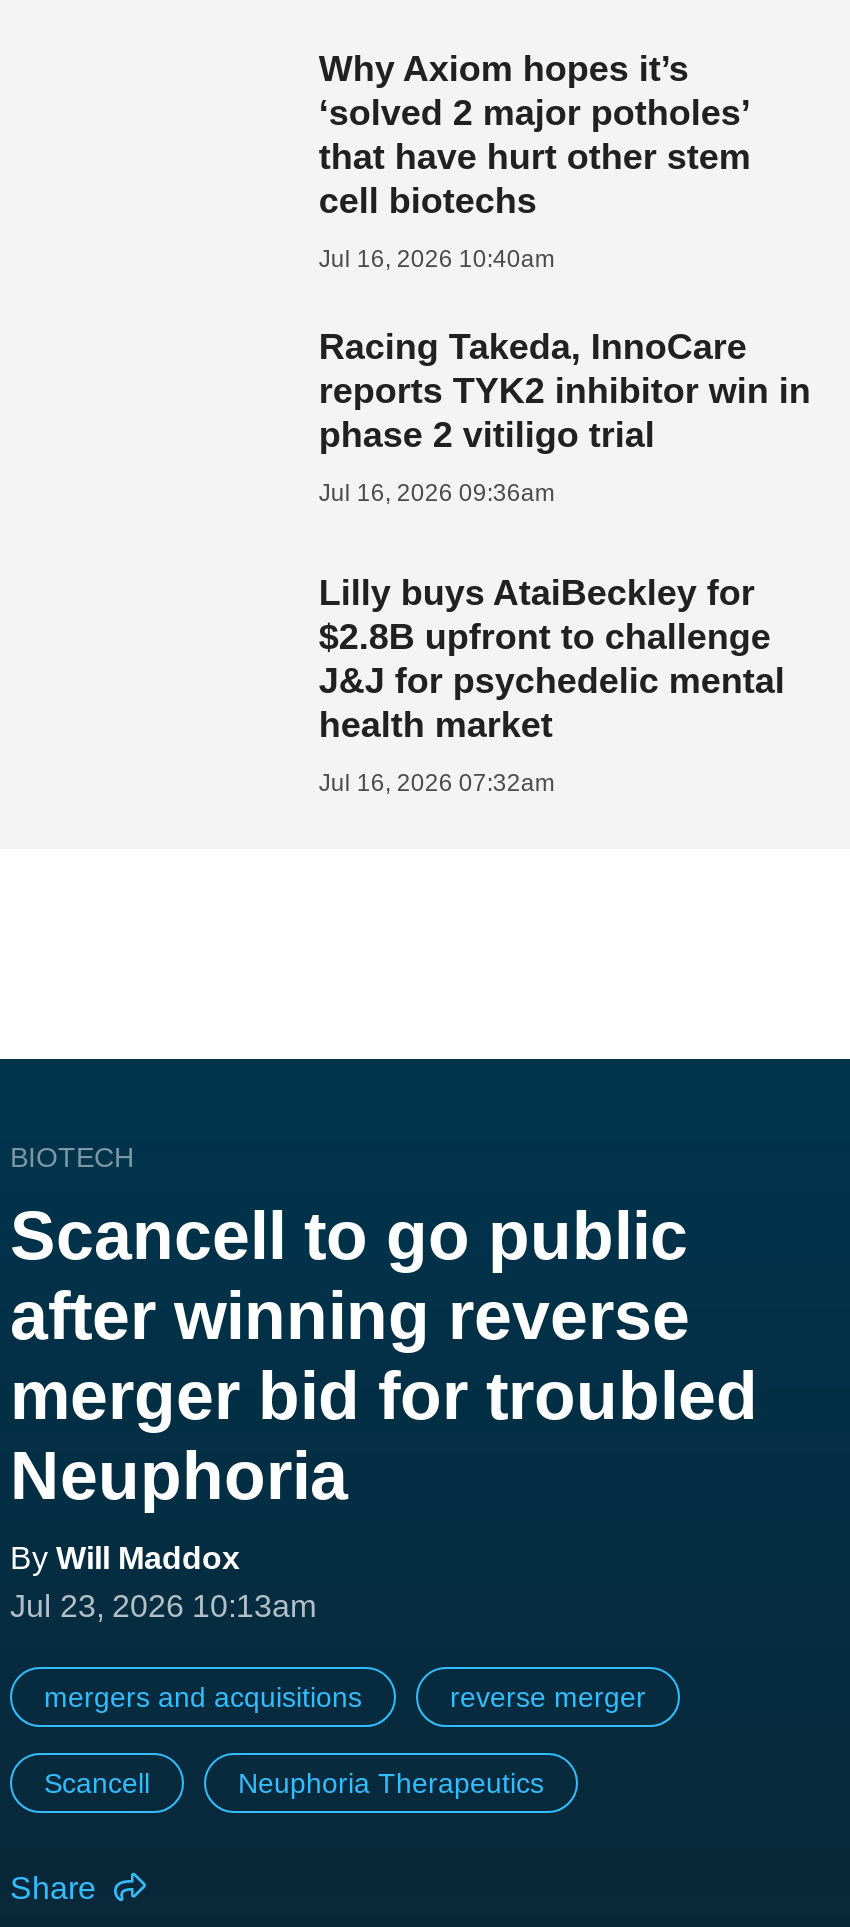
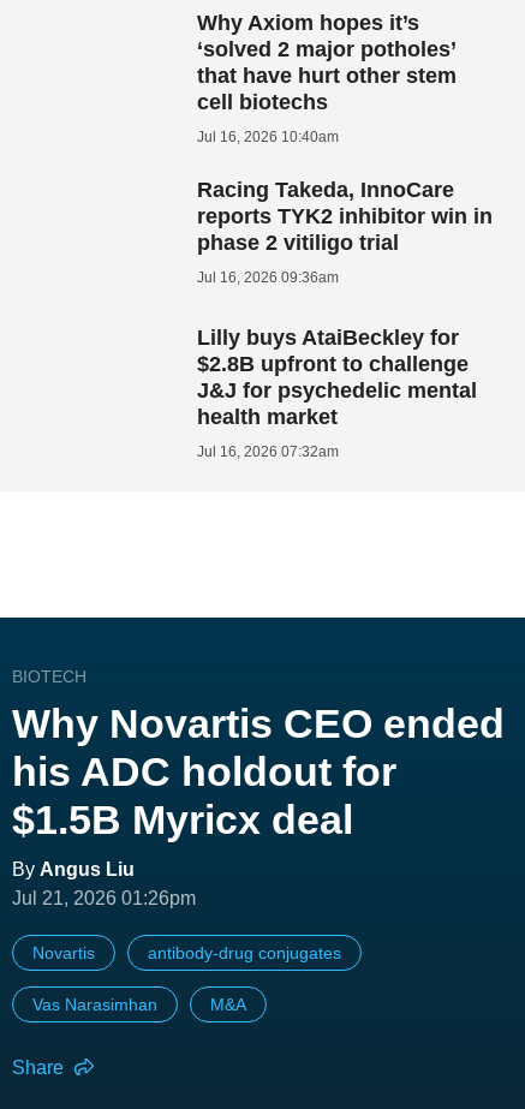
- Scancell to go public
- after winning reverse
- merger bid for troubled
- Neuphoria
- By Will Maddox
- Jul 23, 2026 10:13am
+ Why Novartis CEO ended
+ his ADC holdout for
+ $1.5B Myricx deal
+ By Angus Liu
+ Jul 21, 2026 01:26pm

- mergers and acquisitions
- reverse merger
+ Novartis
+ antibody-drug conjugates

- Scancell
- Neuphoria Therapeutics
+ Vas Narasimhan
+ M&A
